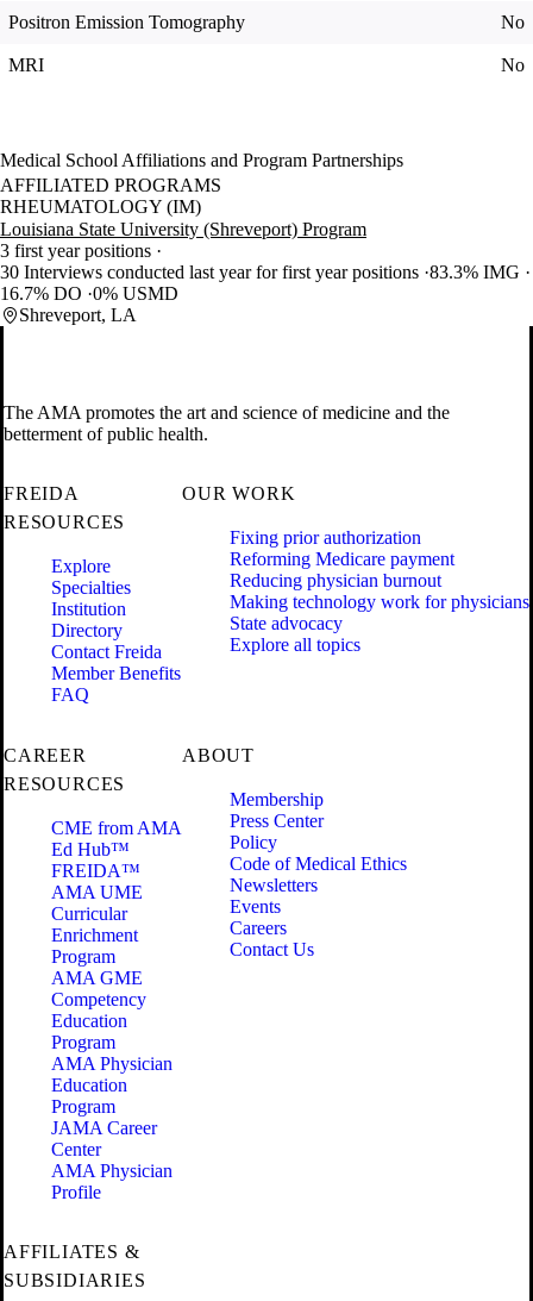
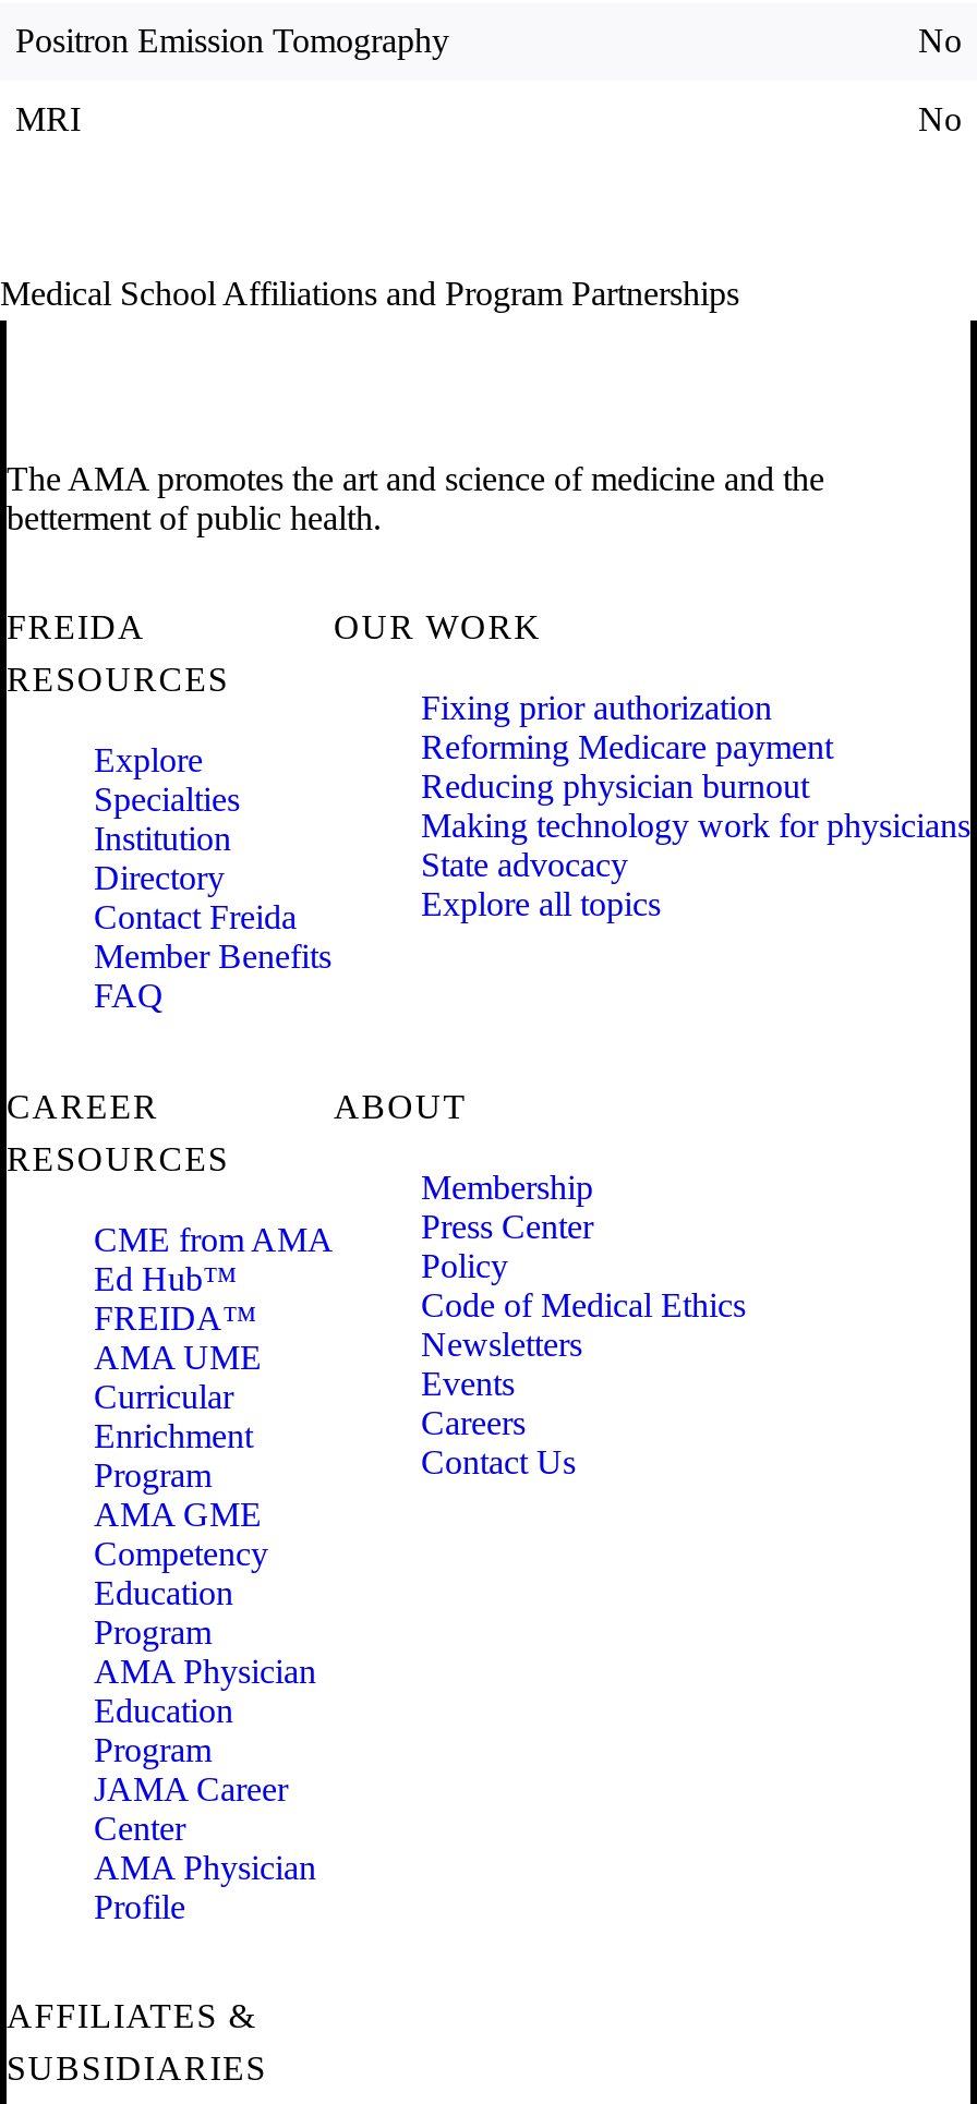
- AFFILIATED PROGRAMS
- RHEUMATOLOGY (IM)
- Louisiana State University (Shreveport) Program
- 3 first year positions
- 30 Interviews conducted last year for first year positions 83.3% IMG
- 16.7% DO 0% USMD
- Shreveport, LA
